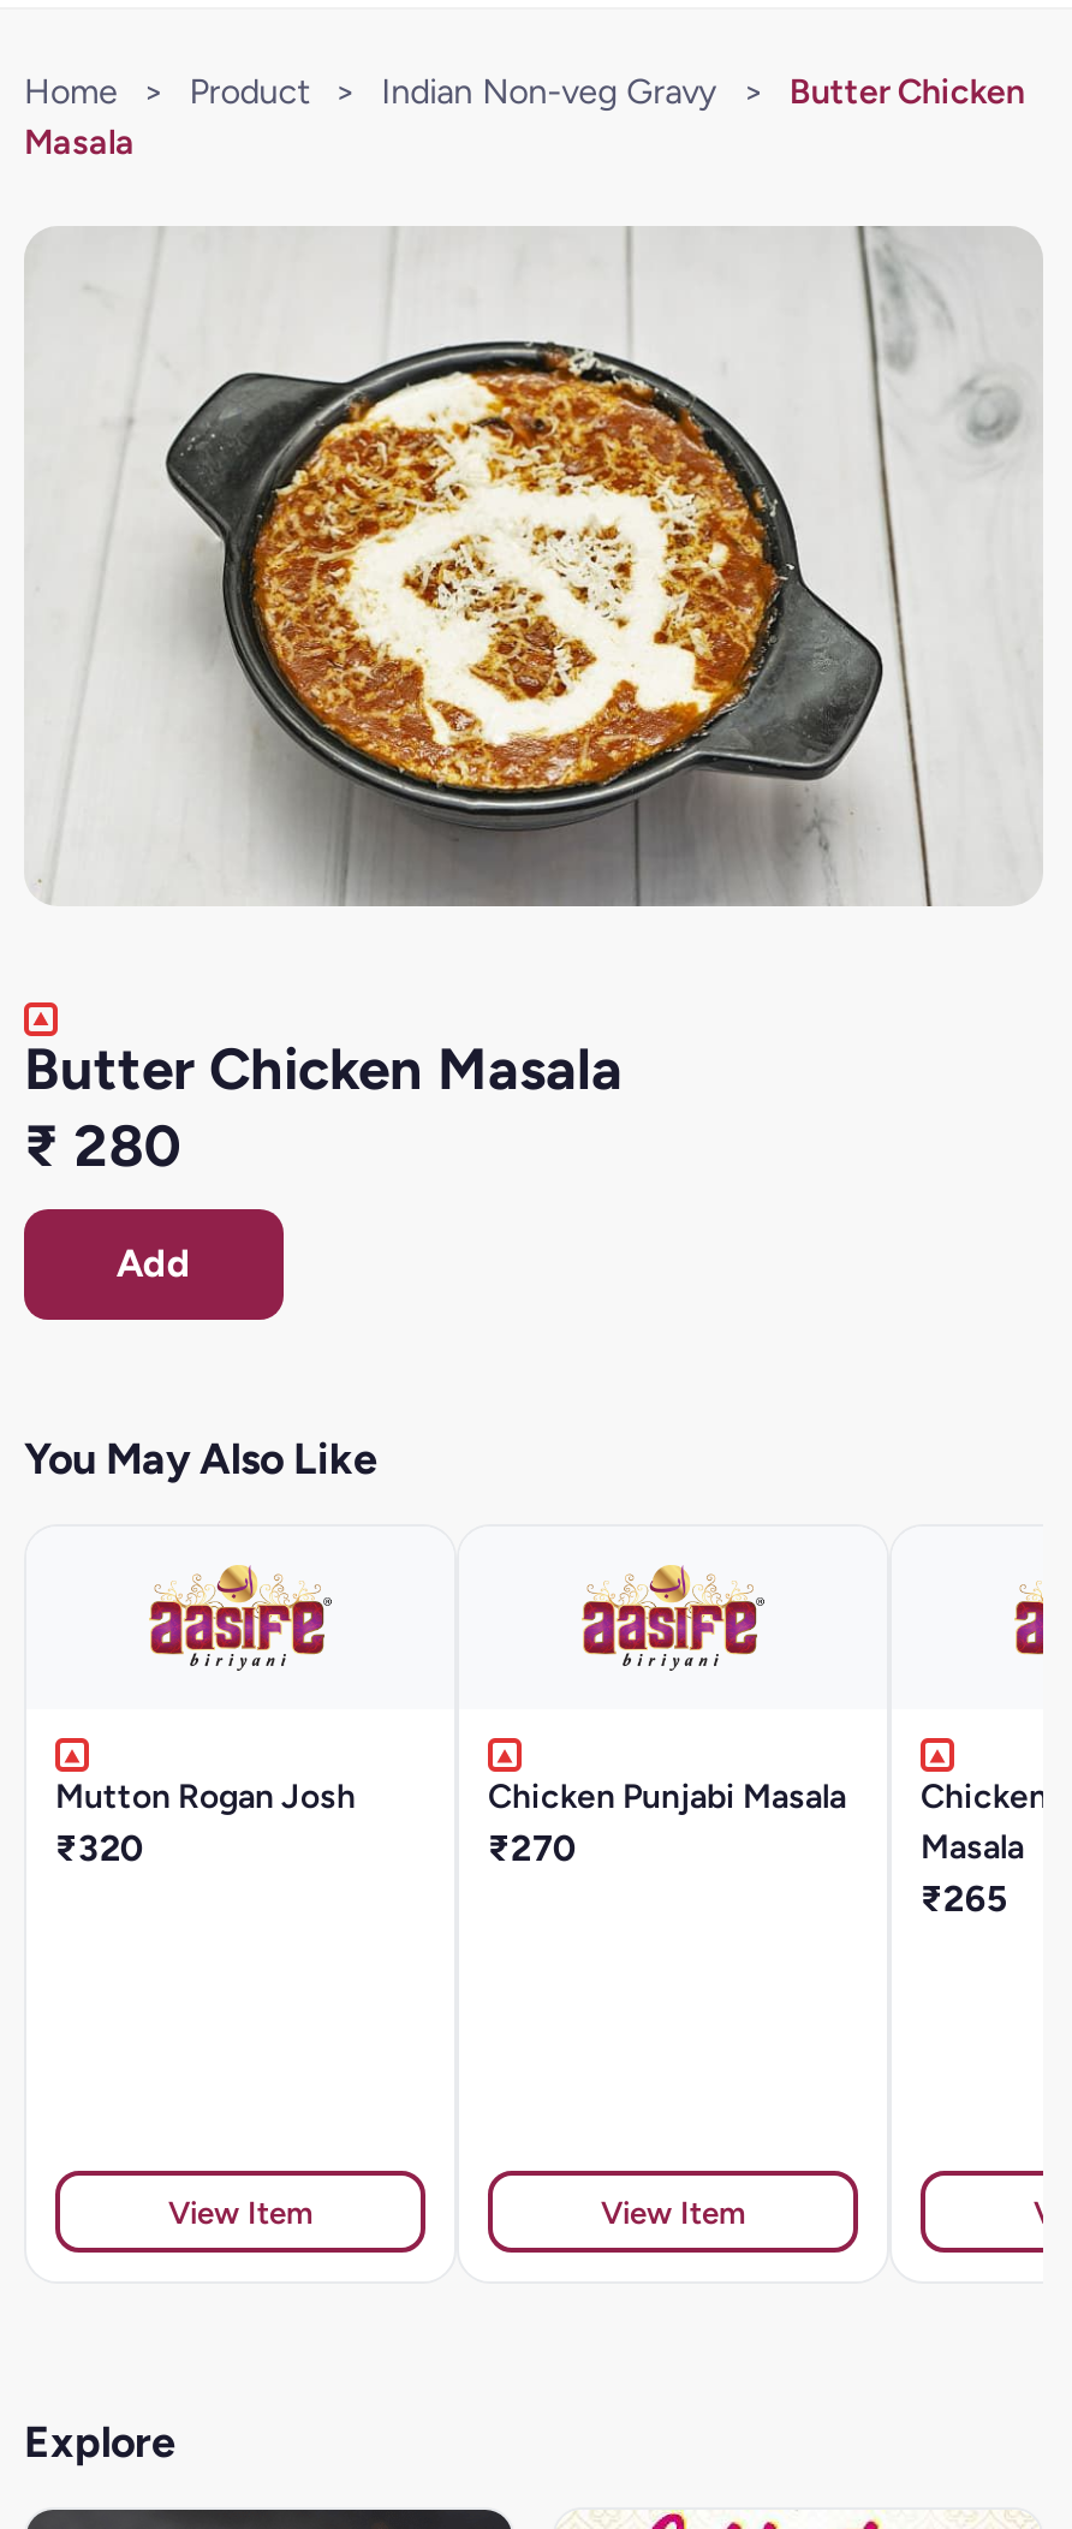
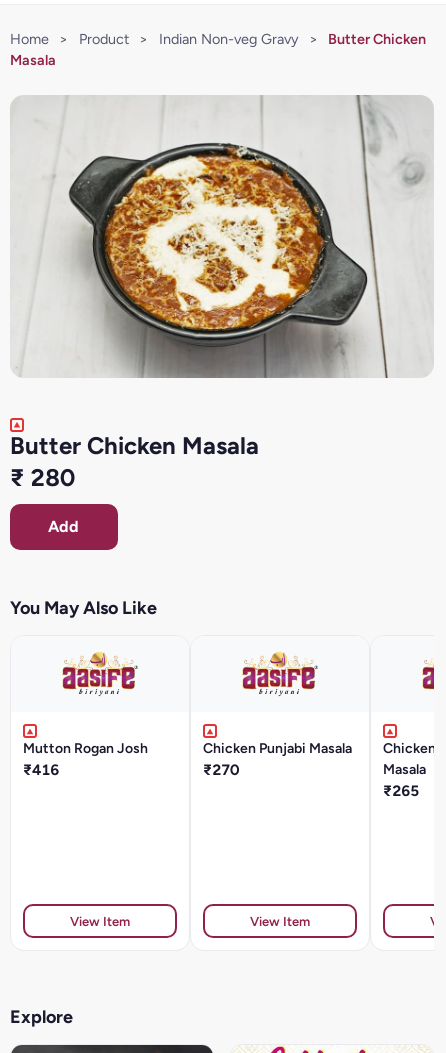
- ₹320
+ ₹416
